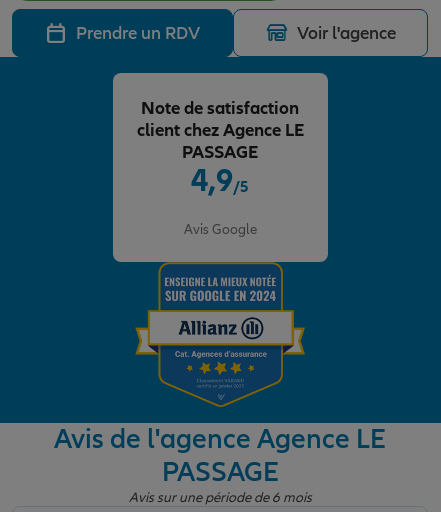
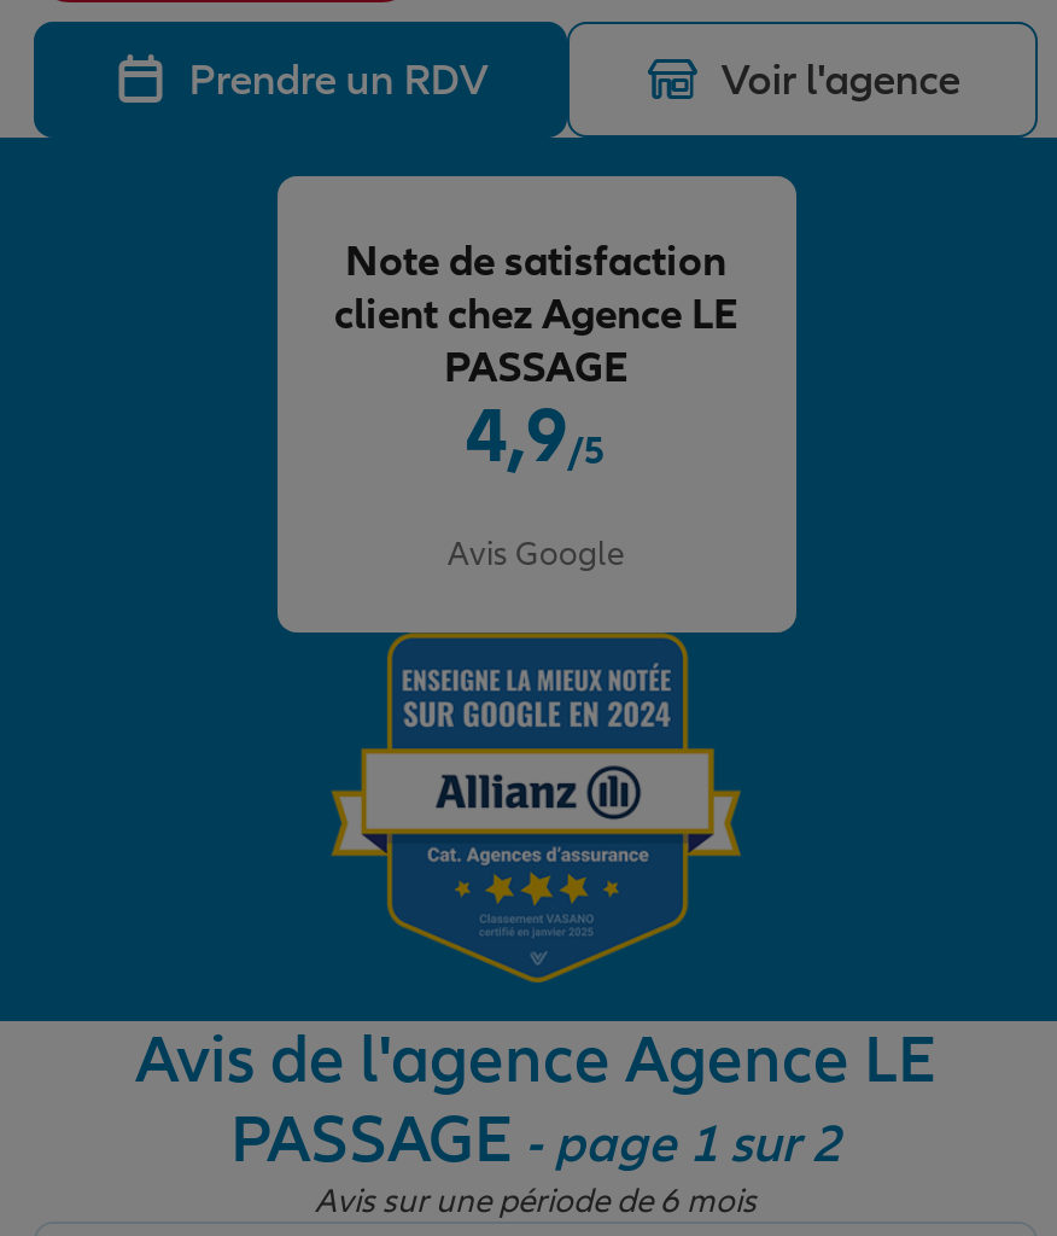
- PASSAGE
+ PASSAGE - page 1 sur 2
